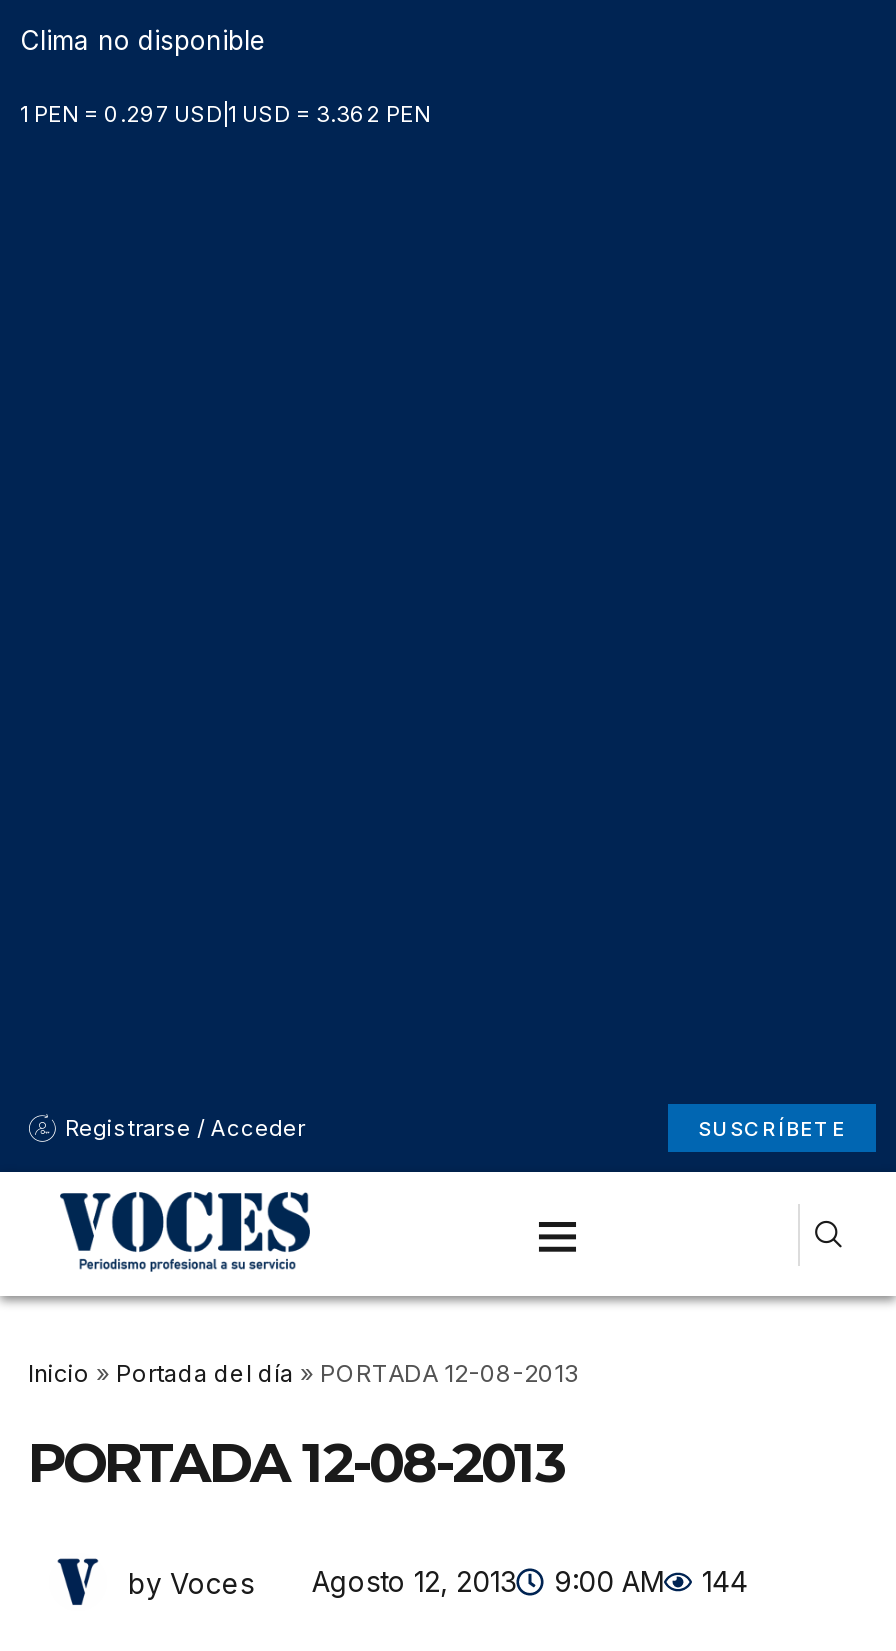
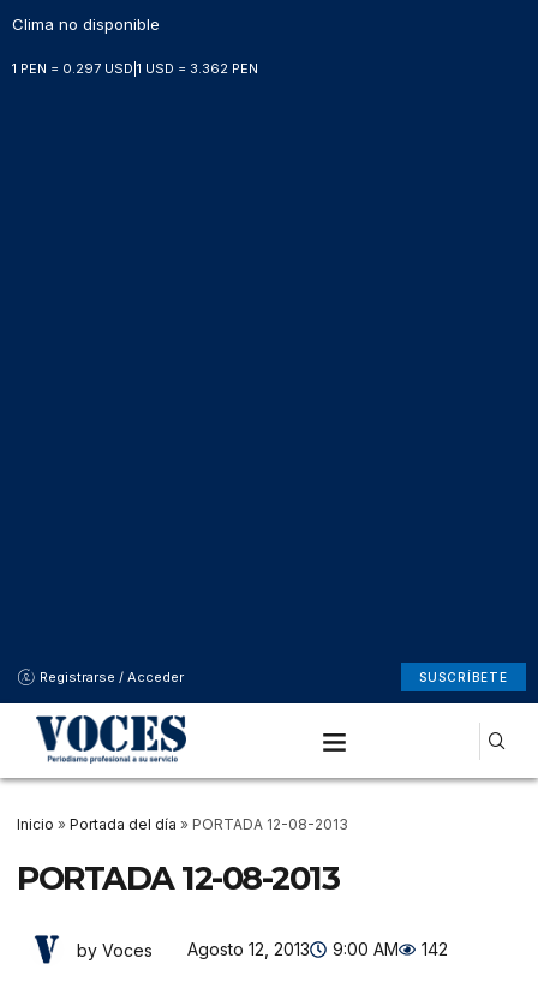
- by Voces Agosto 12, 2013 9:00 AM 144
+ by Voces Agosto 12, 2013 9:00 AM 142
